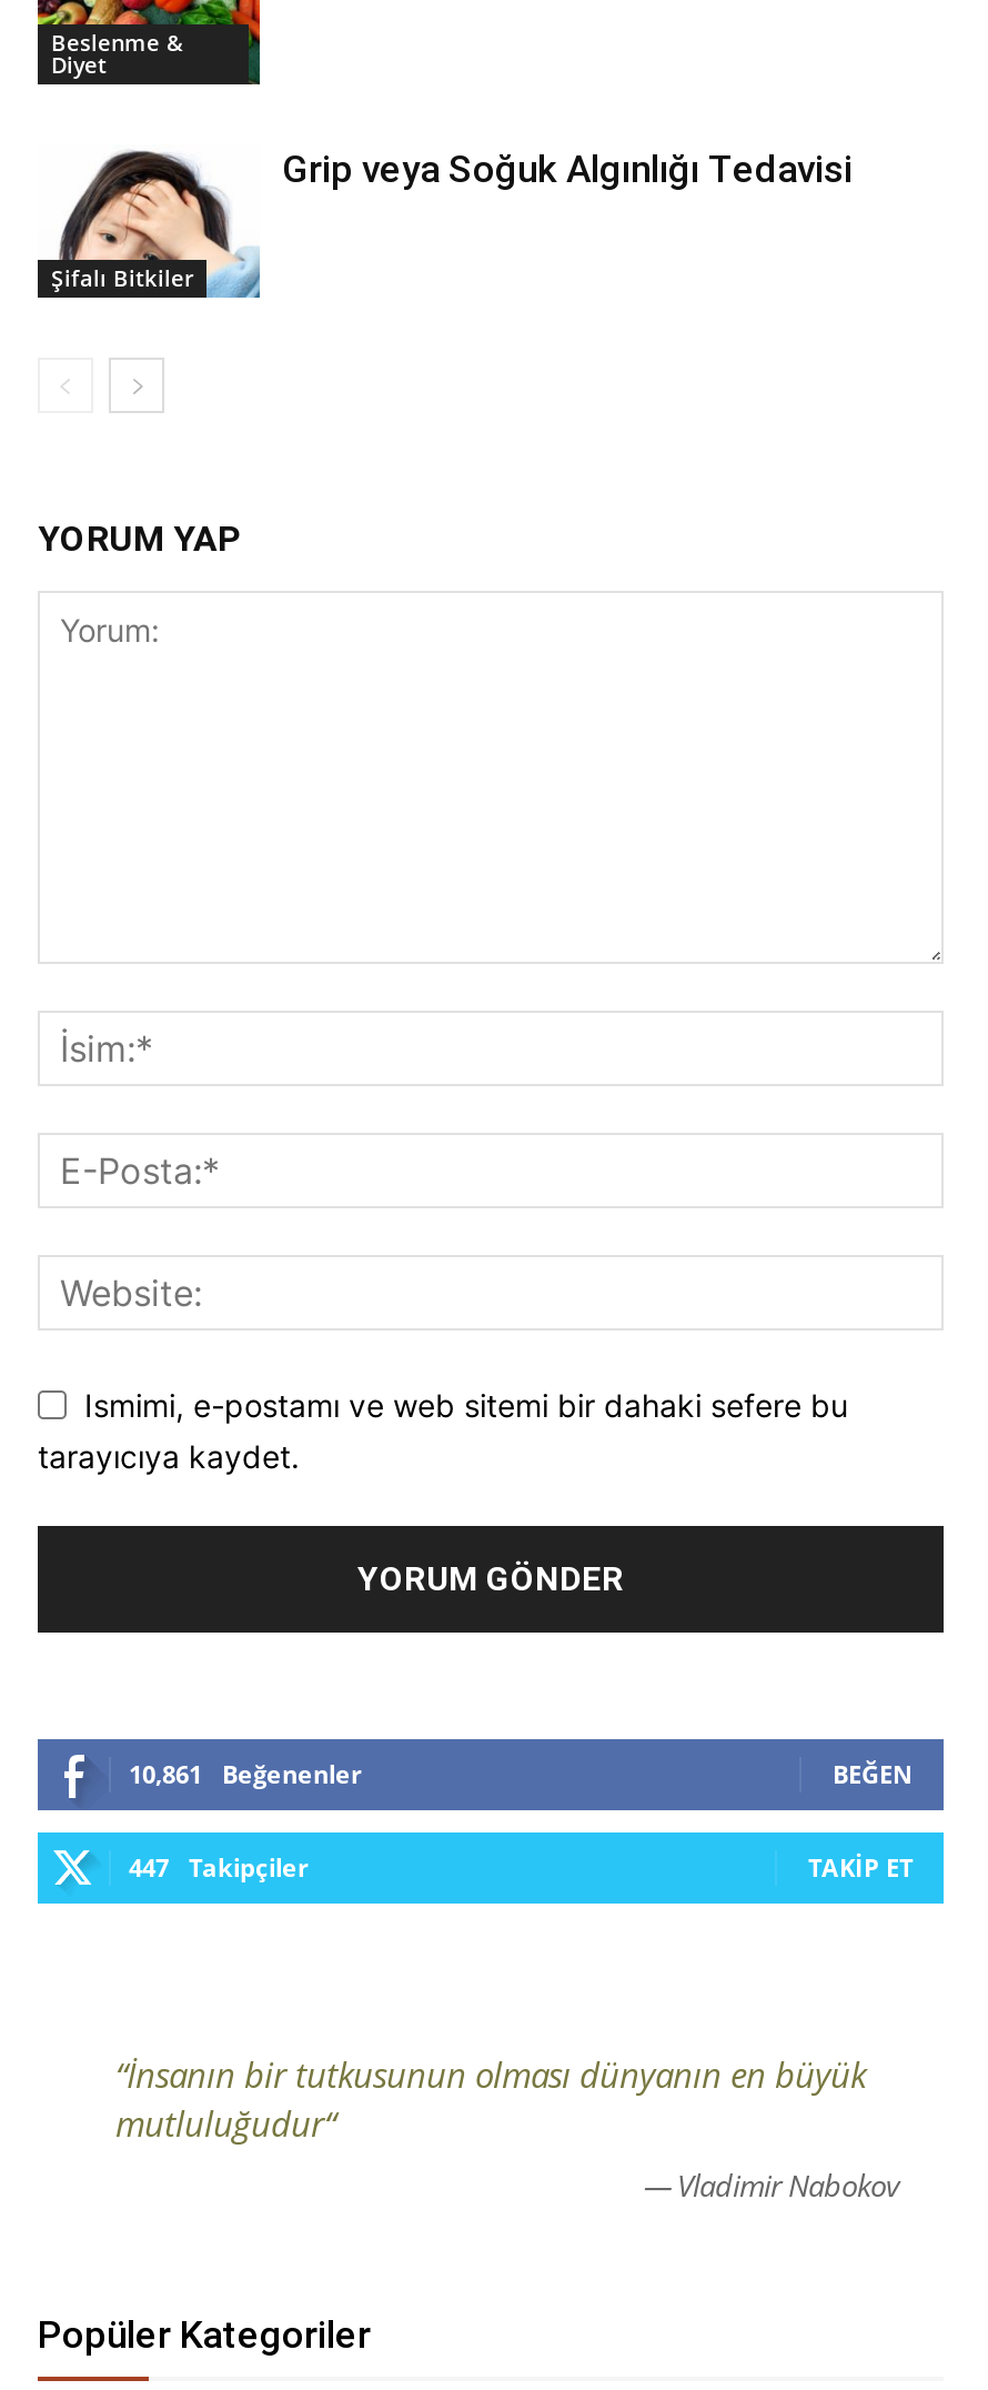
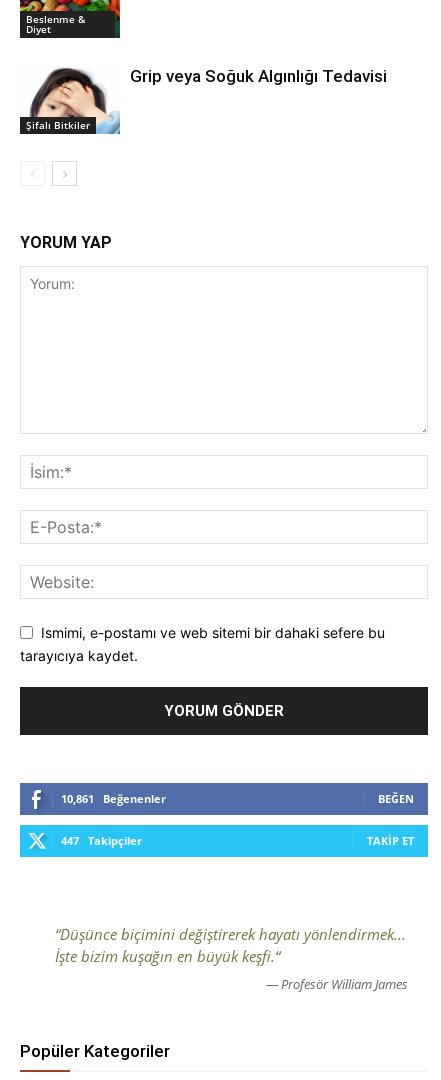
- “İnsanın bir tutkusunun olması dünyanın en büyük
- mutluluğudur“
- — Vladimir Nabokov
+ “Düşünce biçimini değiştirerek hayatı yönlendirmek...
+ İşte bizim kuşağın en büyük keşfi.“
+ — Profesör William James
